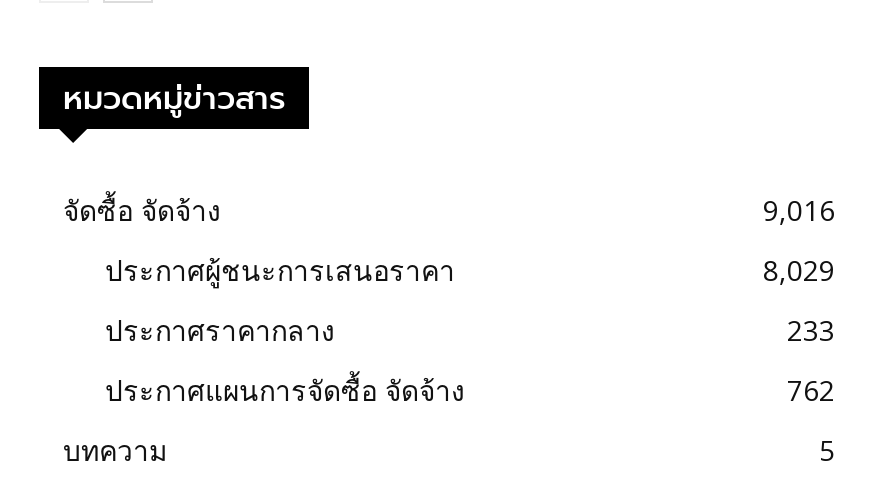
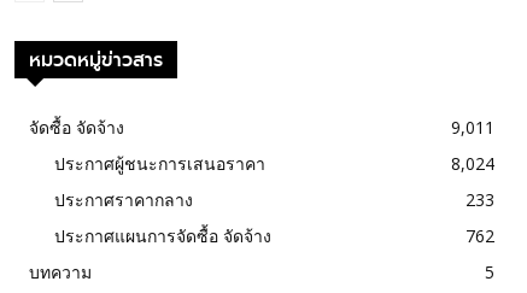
- 9,016
+ 9,011

- 8,029
+ 8,024
